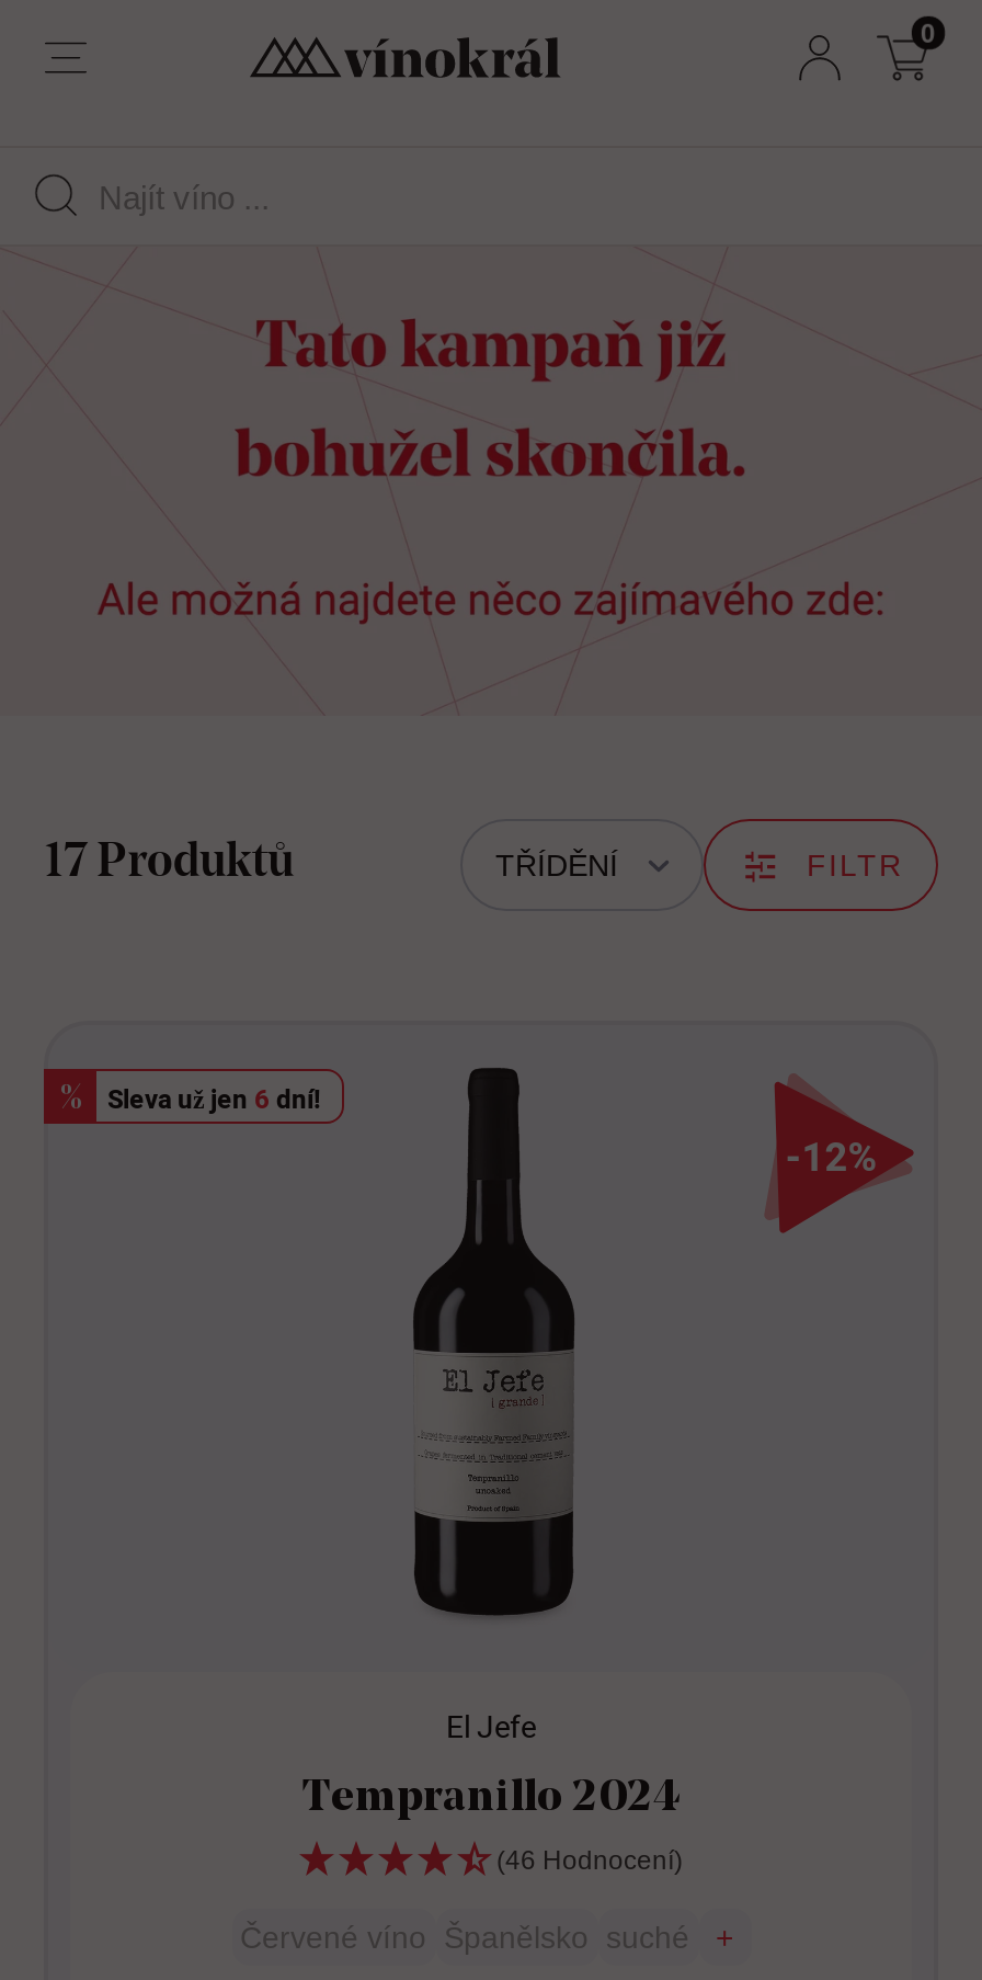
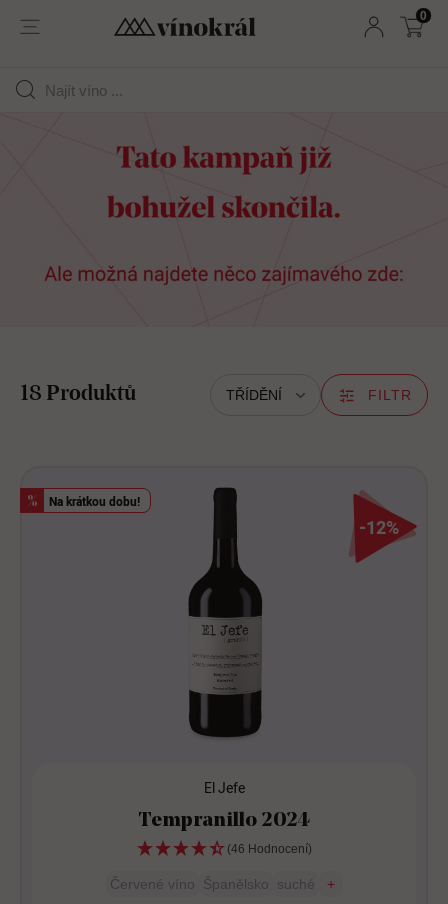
- 17 Produktů
+ 18 Produktů

- Sleva už jen 6 dní!
+ Na krátkou dobu!
